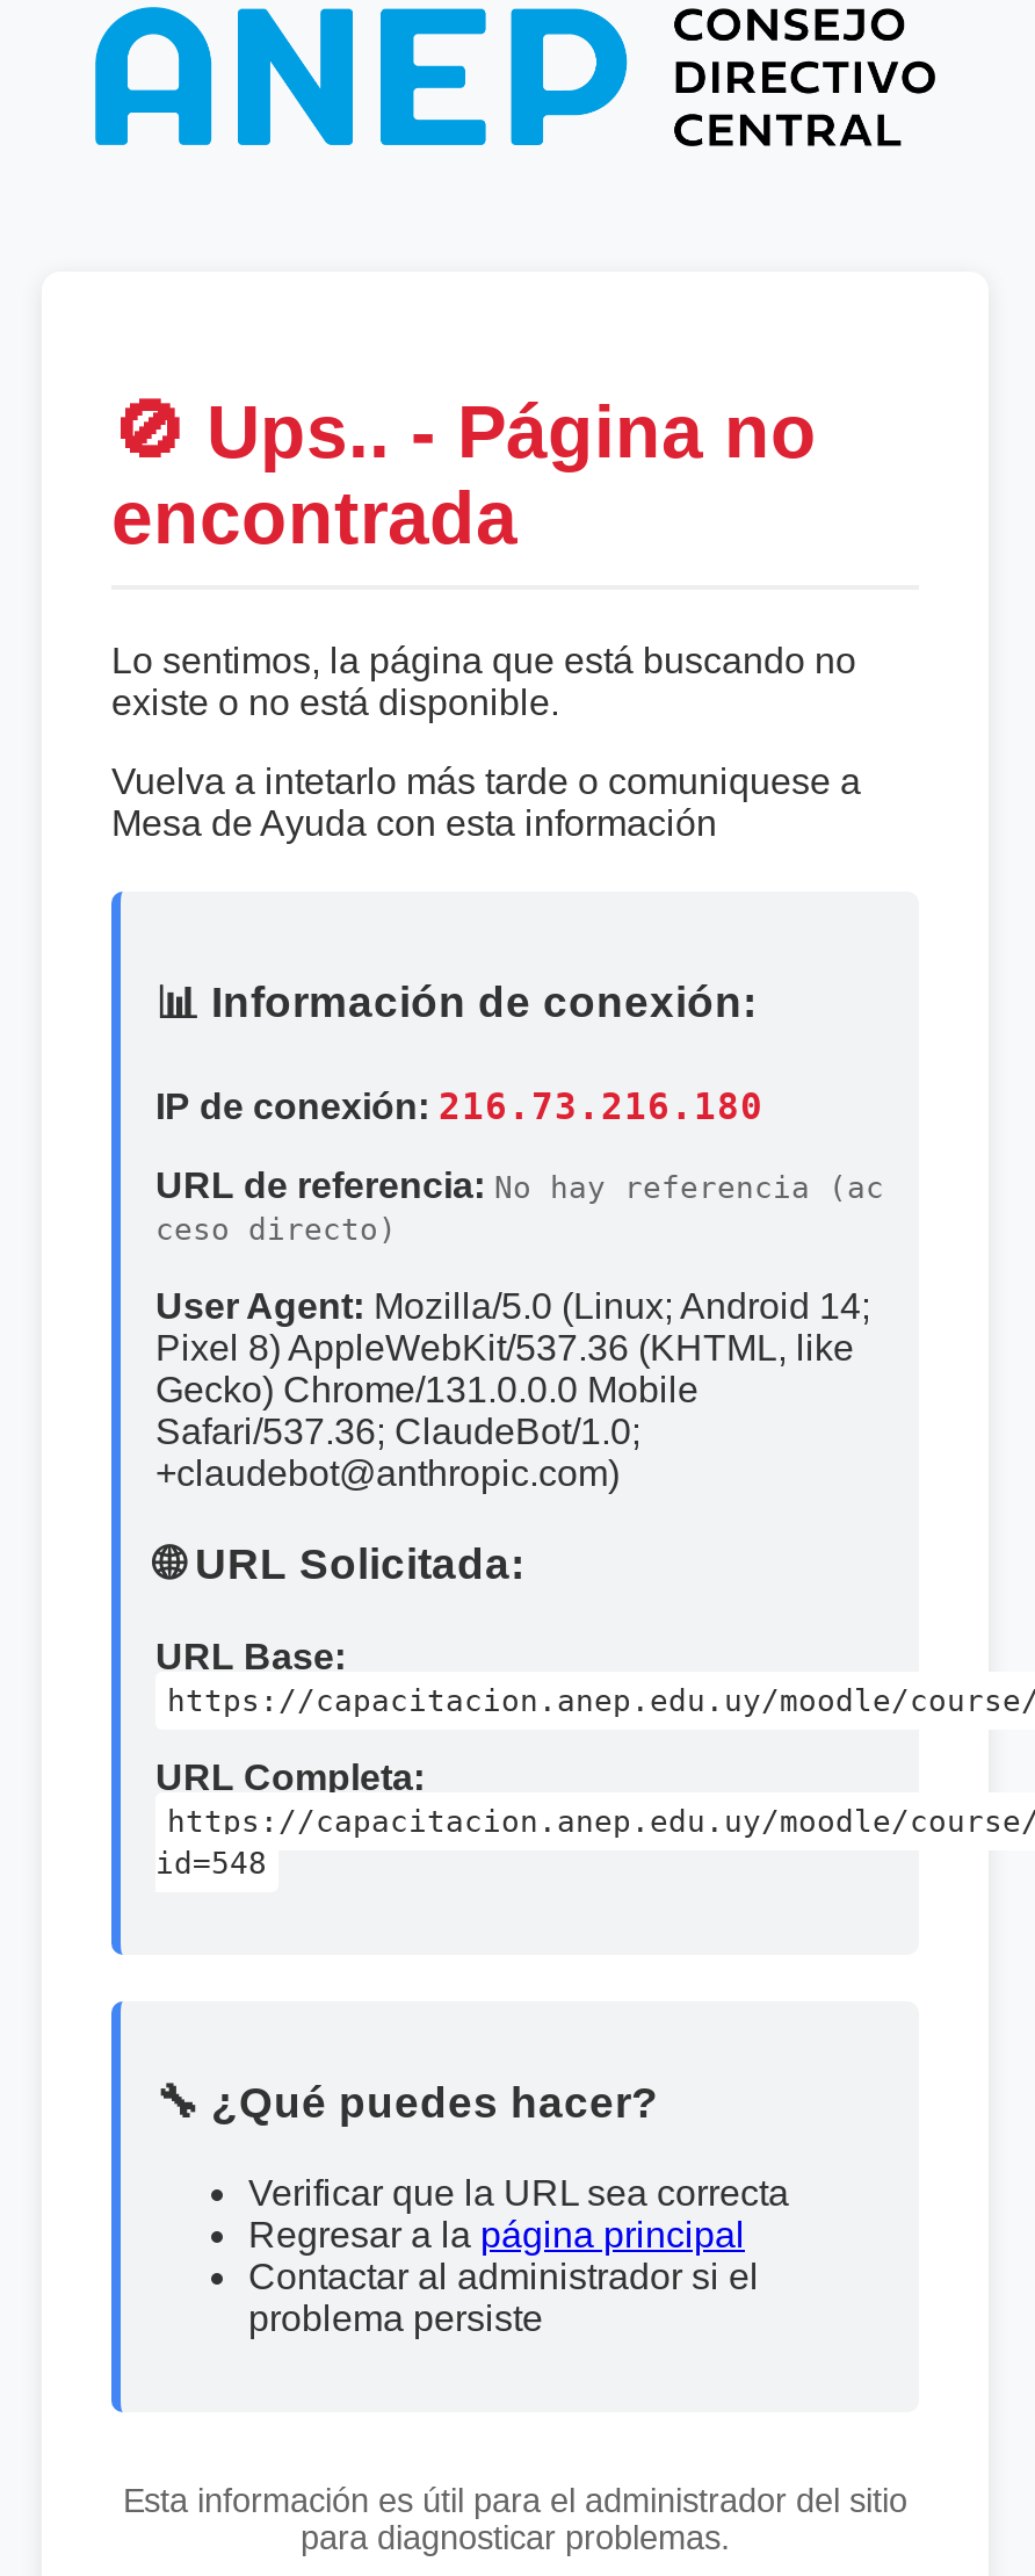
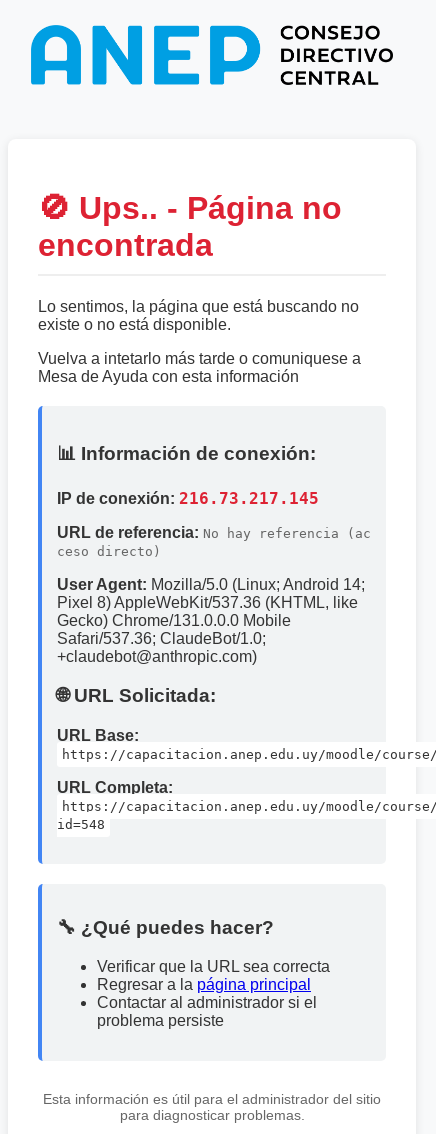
- IP de conexión: 216.73.216.180
+ IP de conexión: 216.73.217.145
